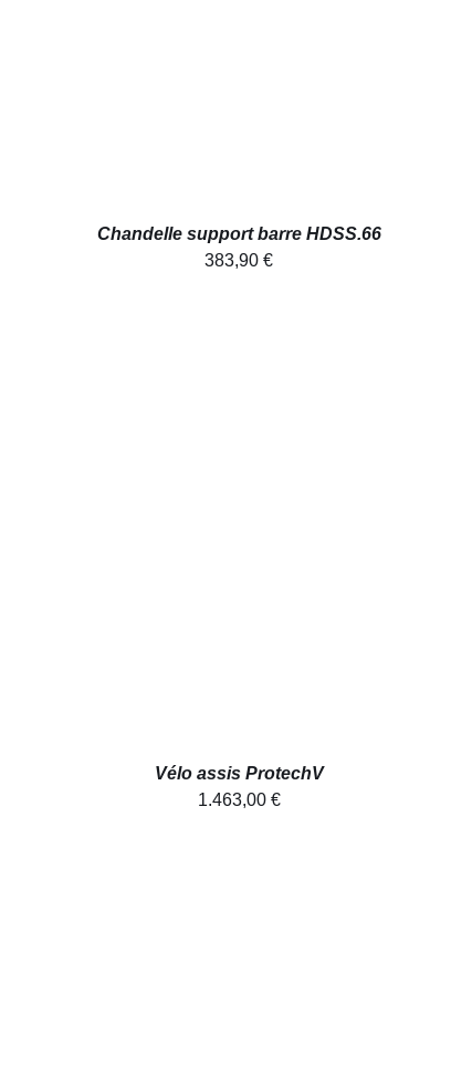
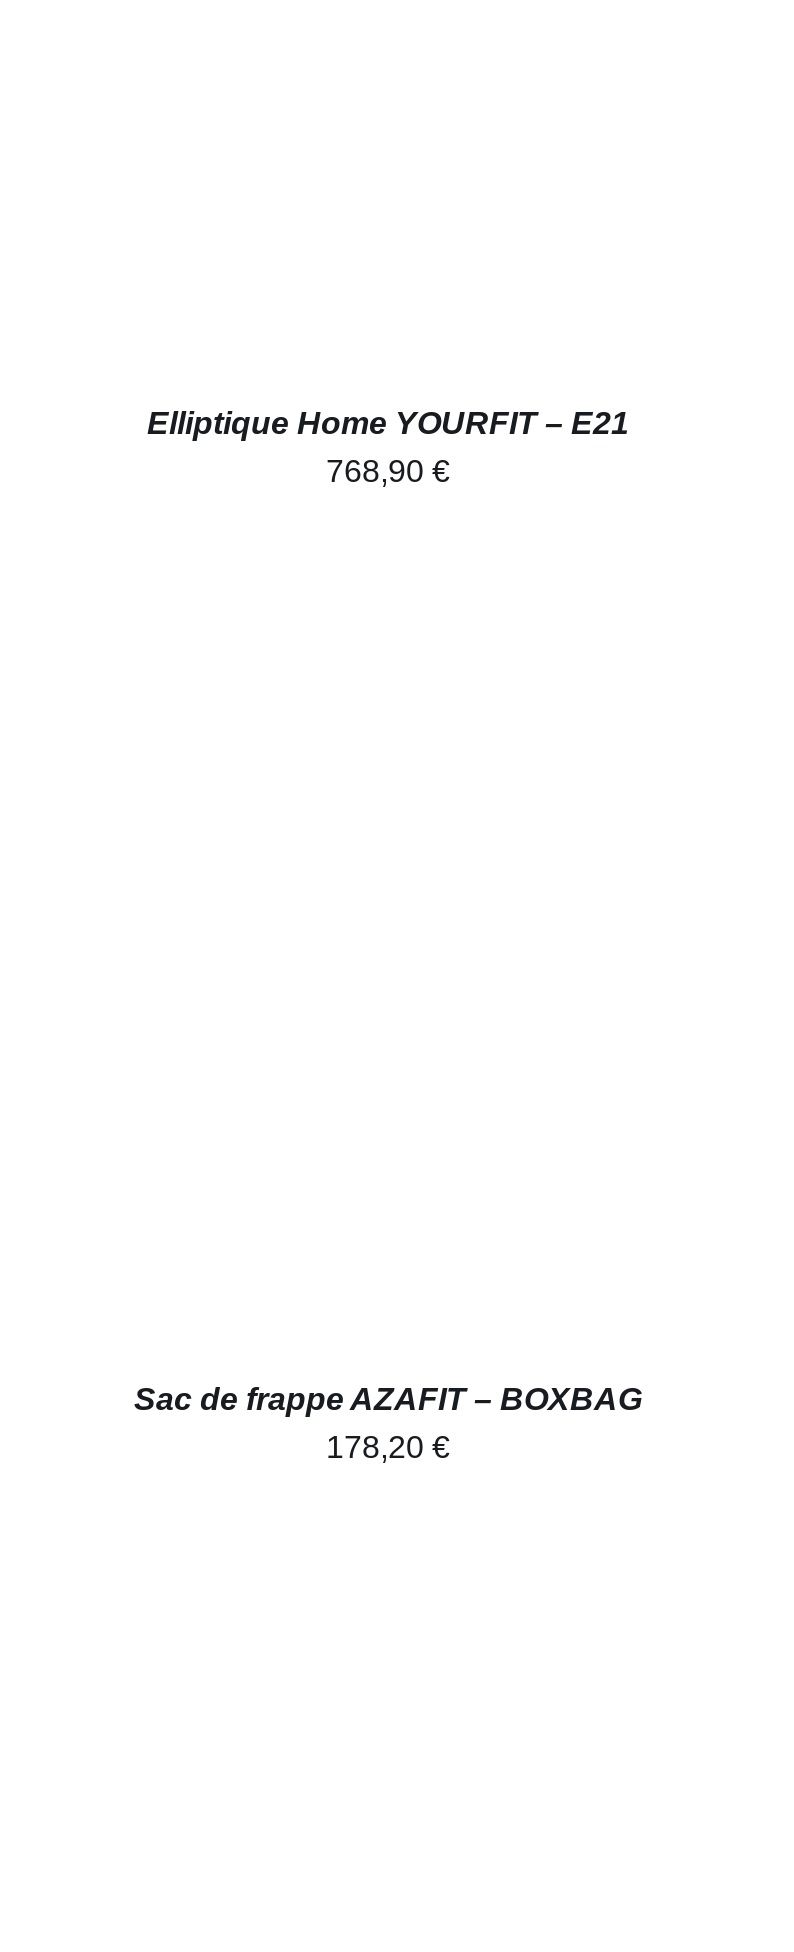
- Chandelle support barre HDSS.66
- 383,90 €
+ Elliptique Home YOURFIT – E21
+ 768,90 €

- Vélo assis ProtechV
- 1.463,00 €
+ Sac de frappe AZAFIT – BOXBAG
+ 178,20 €
